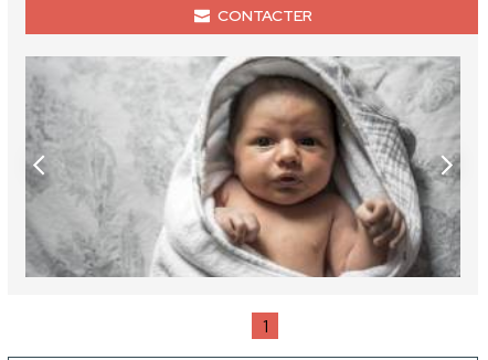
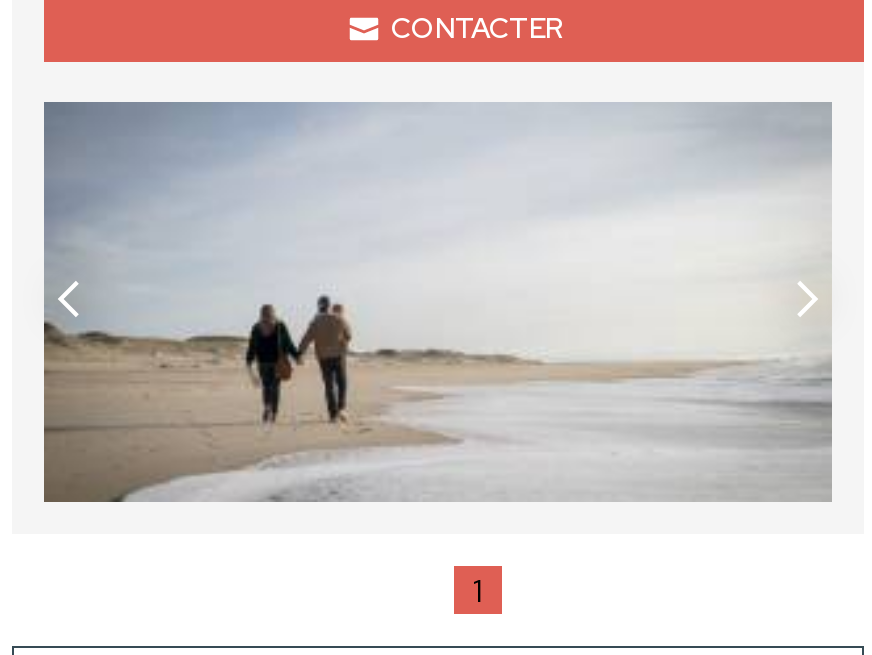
- [image]
+ [image]
